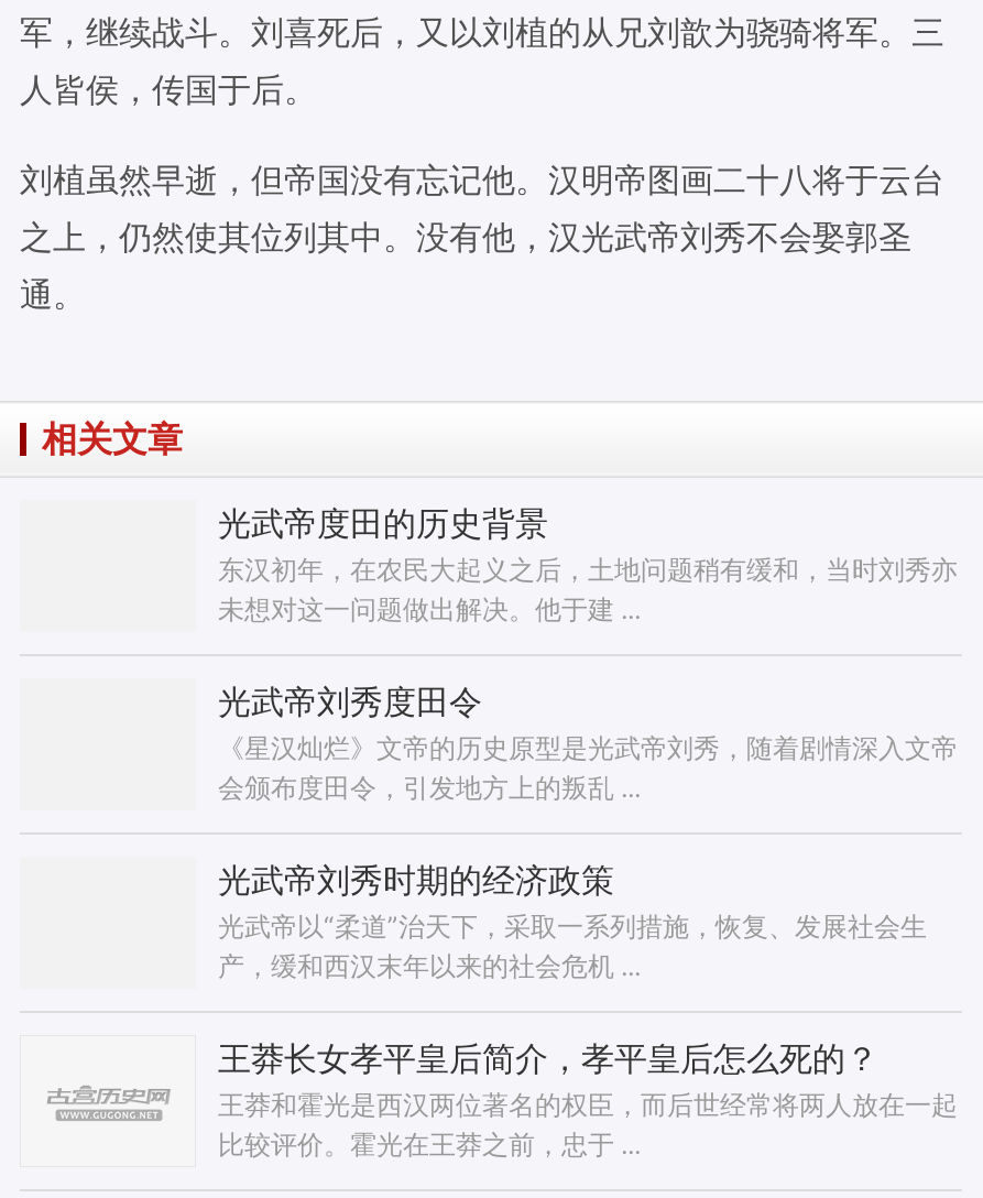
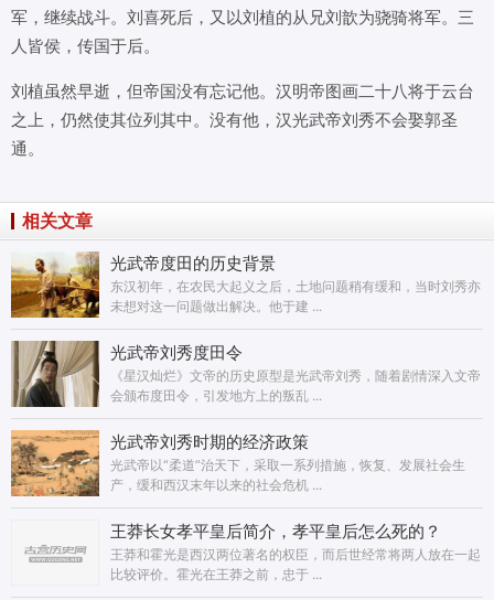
+ [image]

+ [image]

+ [image]
